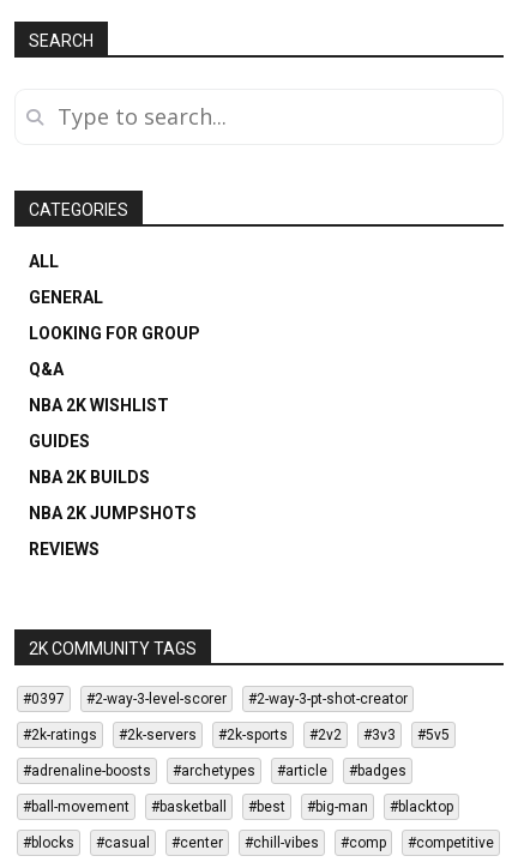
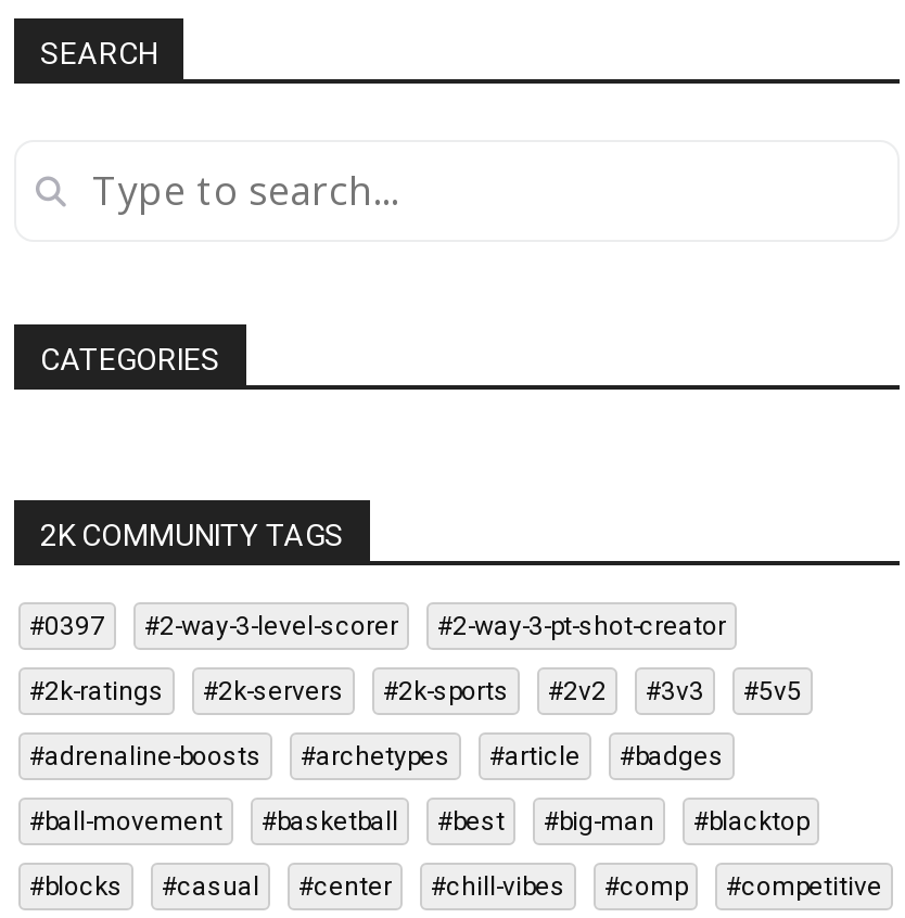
- ALL
- GENERAL
- LOOKING FOR GROUP
- Q&A
- NBA 2K WISHLIST
- GUIDES
- NBA 2K BUILDS
- NBA 2K JUMPSHOTS
- REVIEWS
